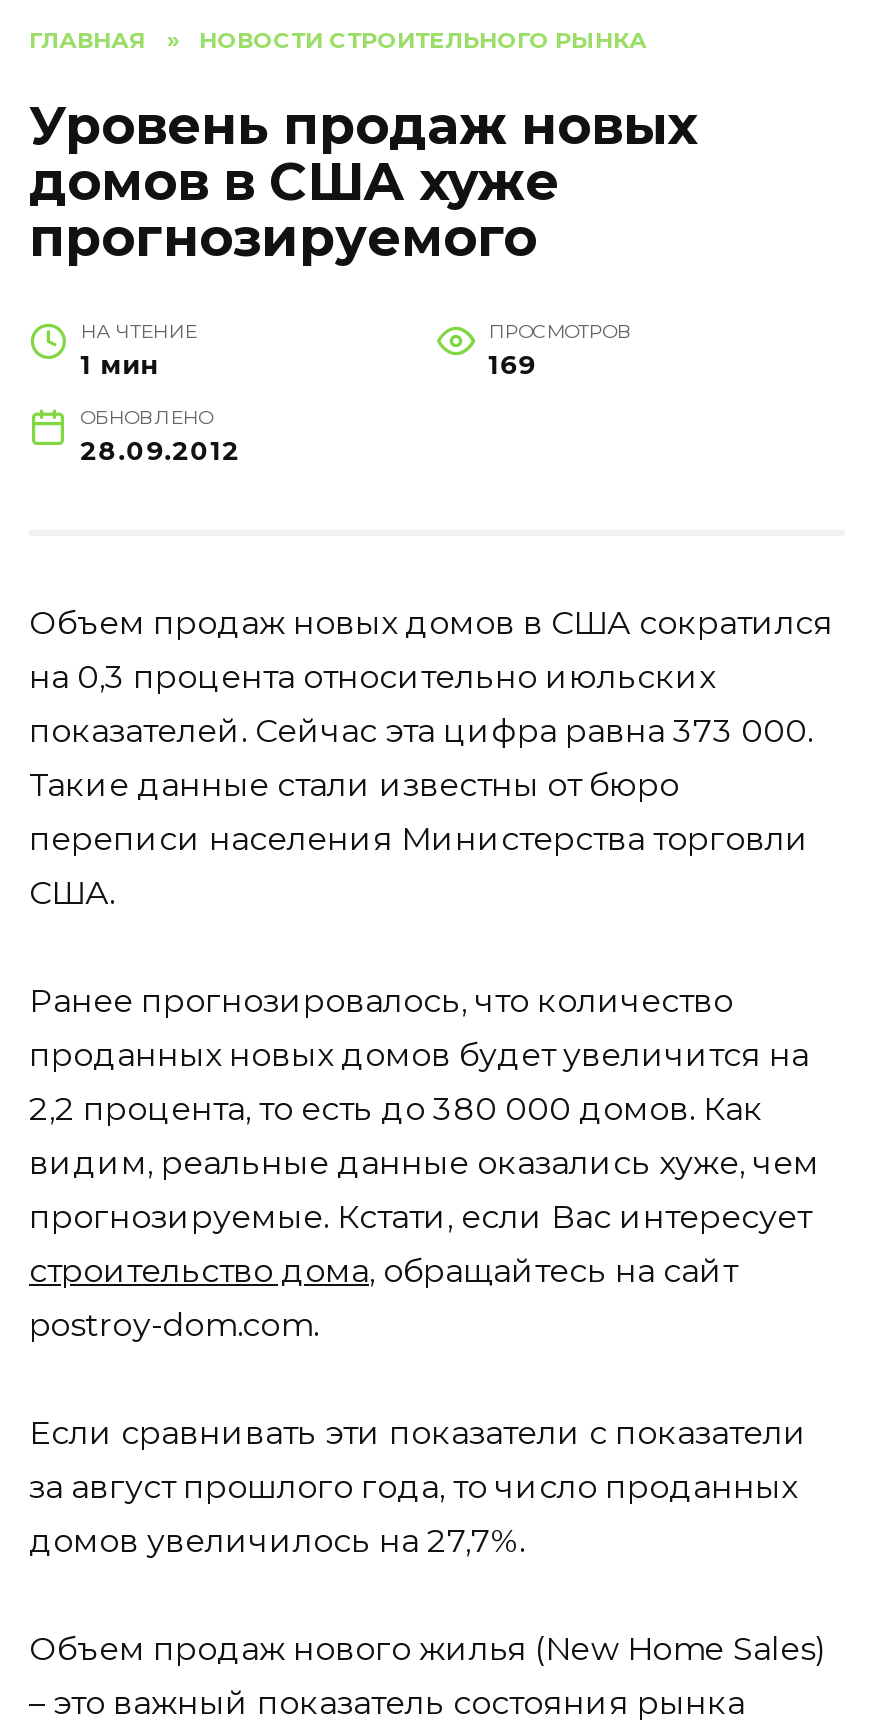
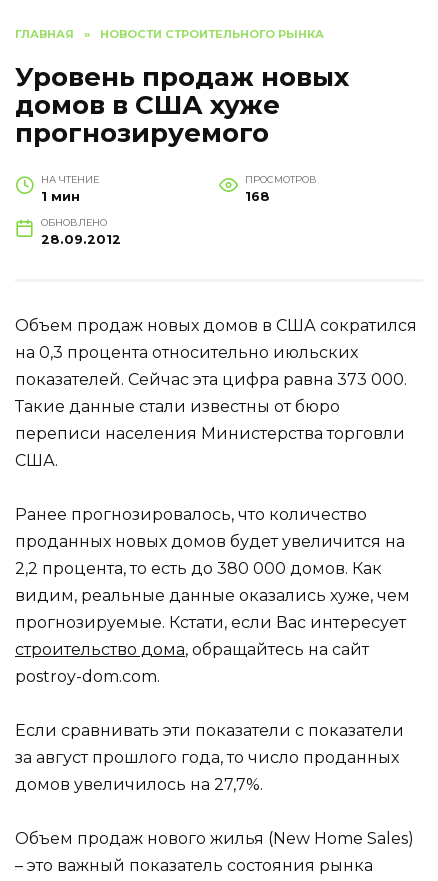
- 169
+ 168
